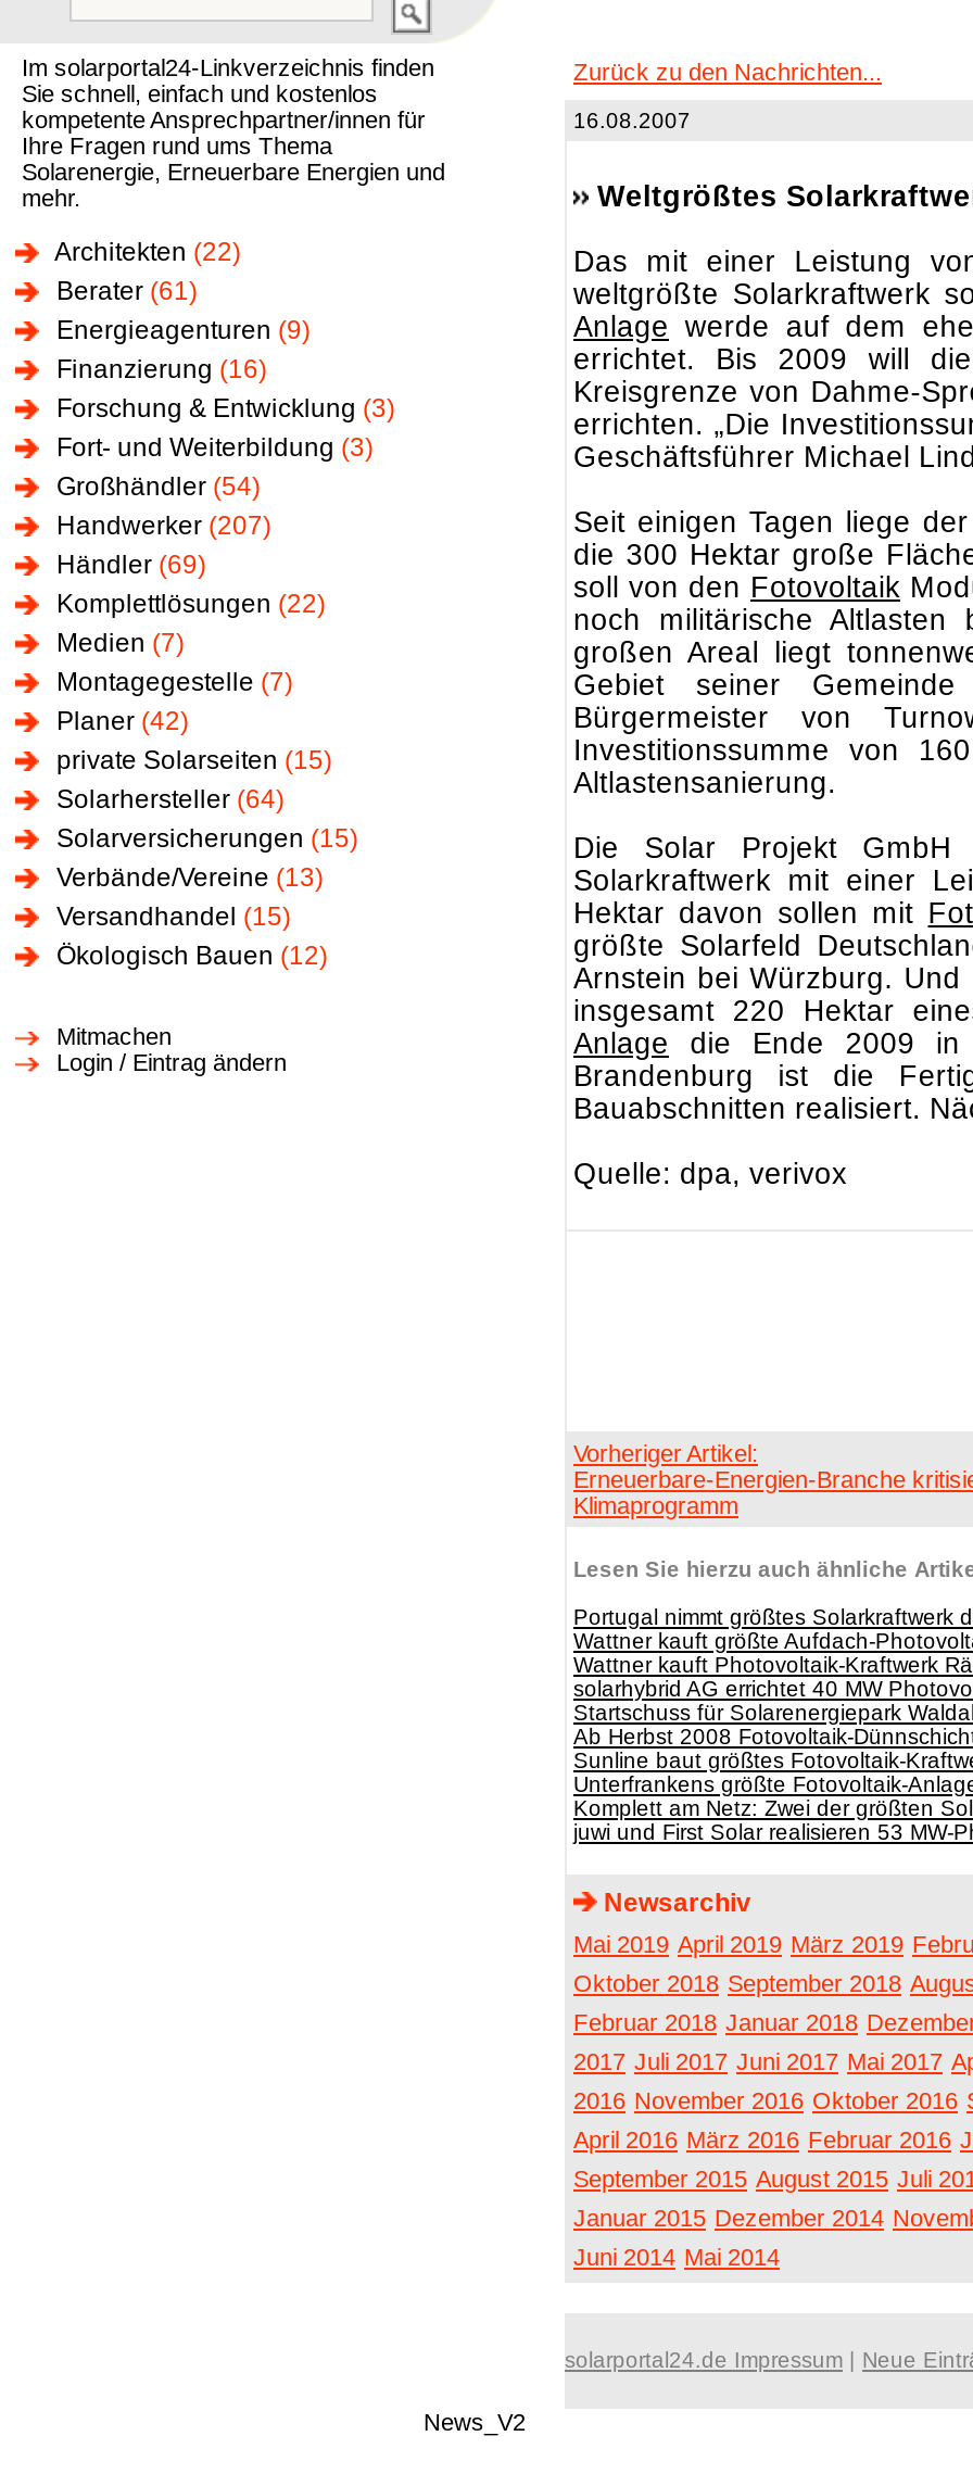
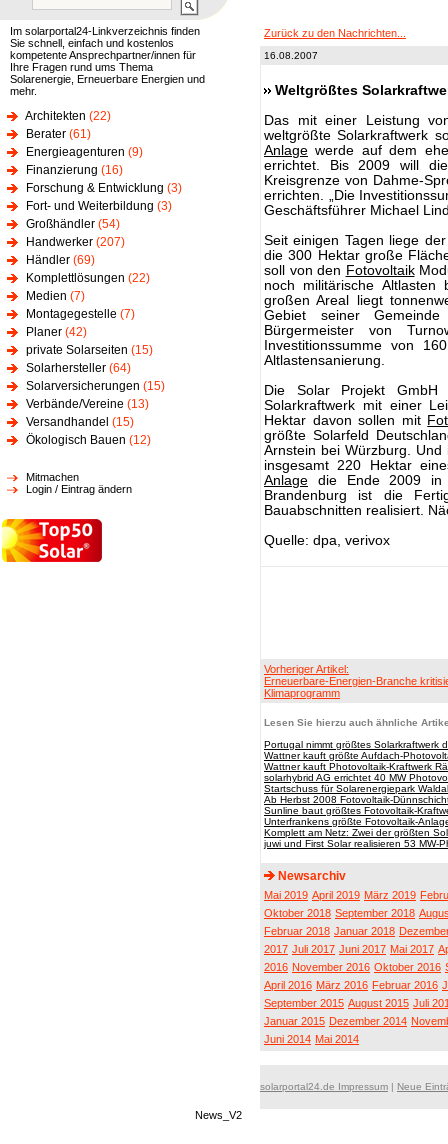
+ [image]
